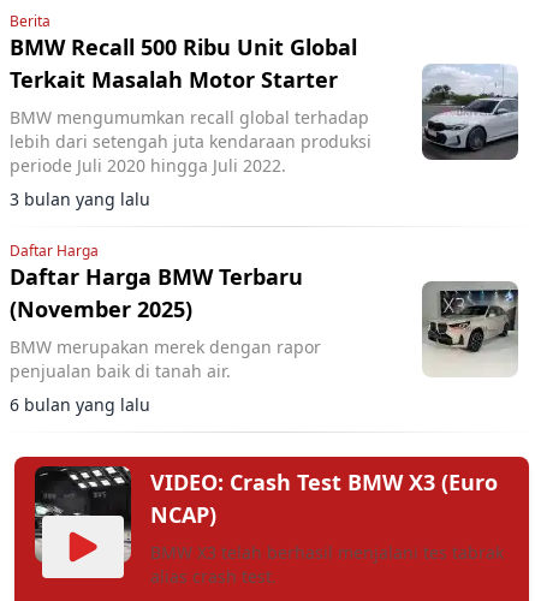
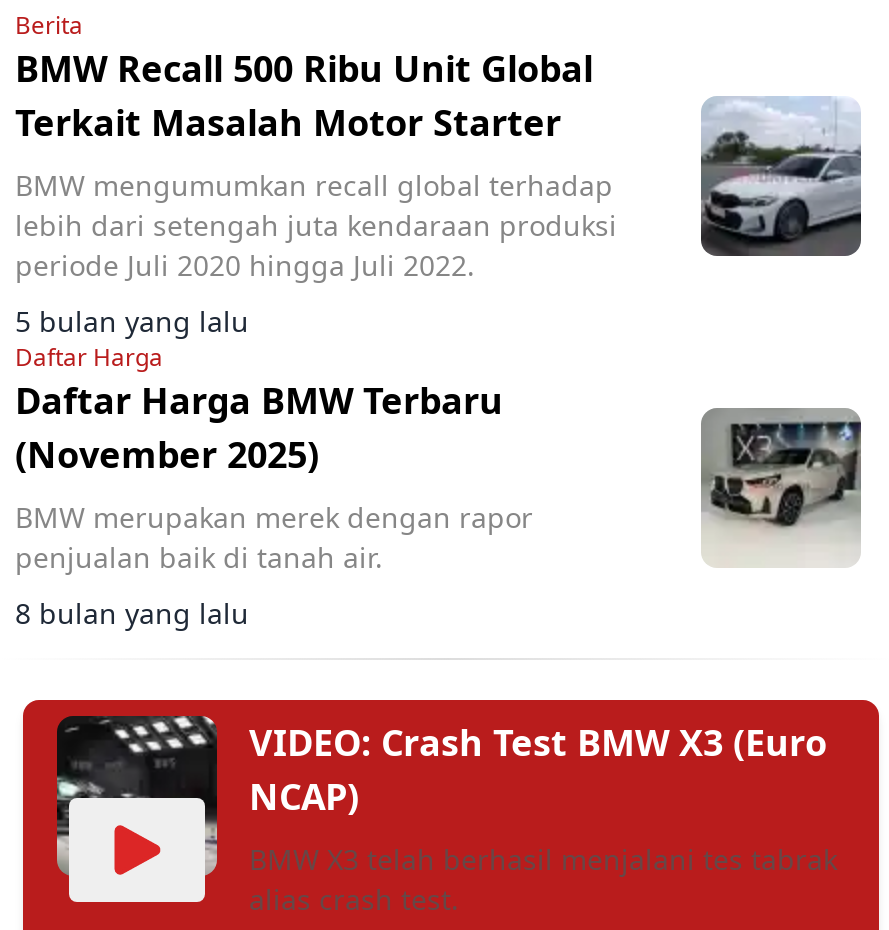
- 3 bulan yang lalu
+ 5 bulan yang lalu

- 6 bulan yang lalu
+ 8 bulan yang lalu
